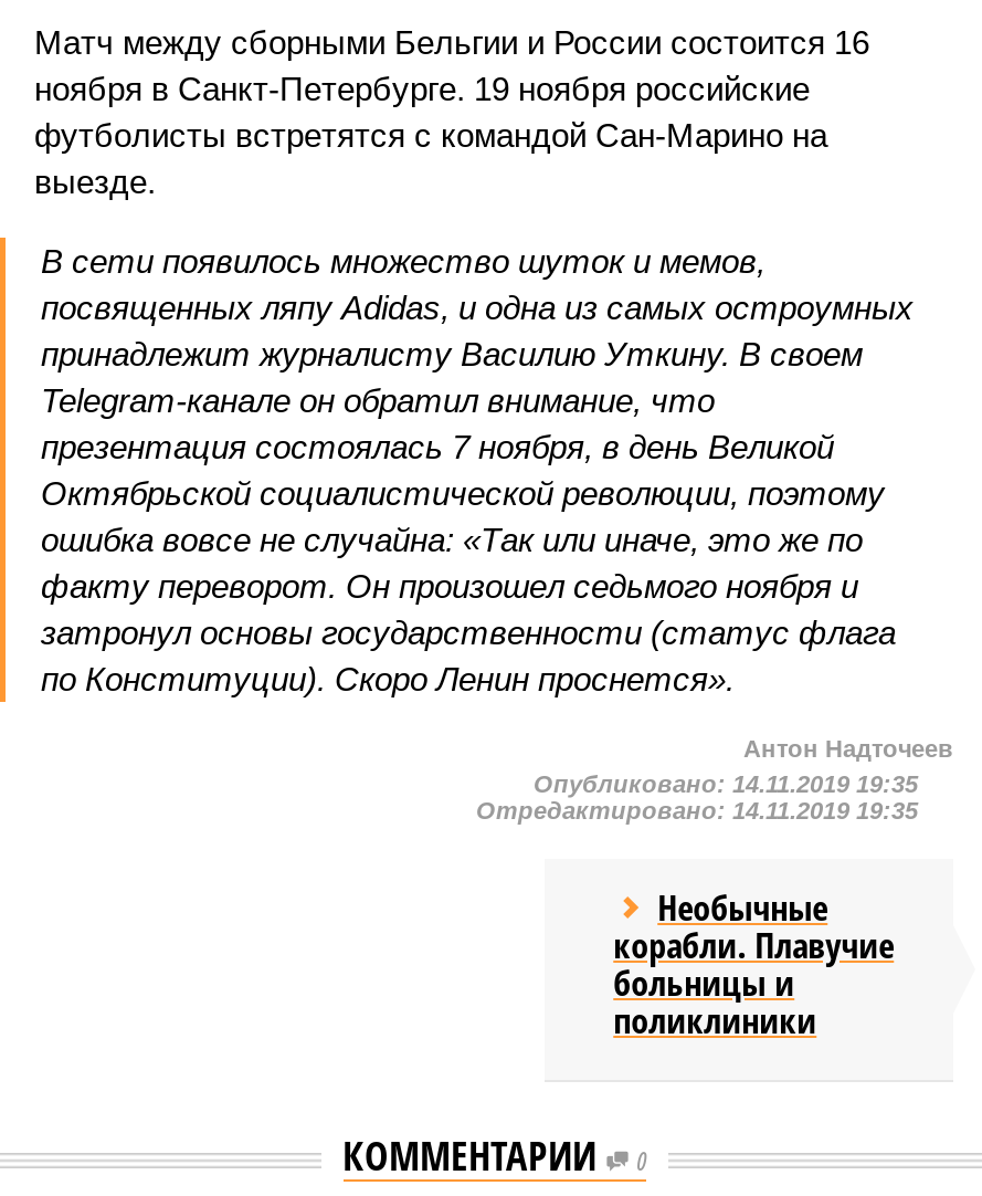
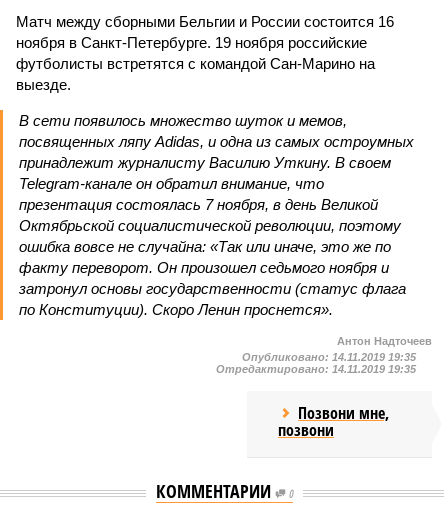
- Необычные
- корабли. Плавучие
- больницы и
- поликлиники
+ Позвони мне,
+ позвони
